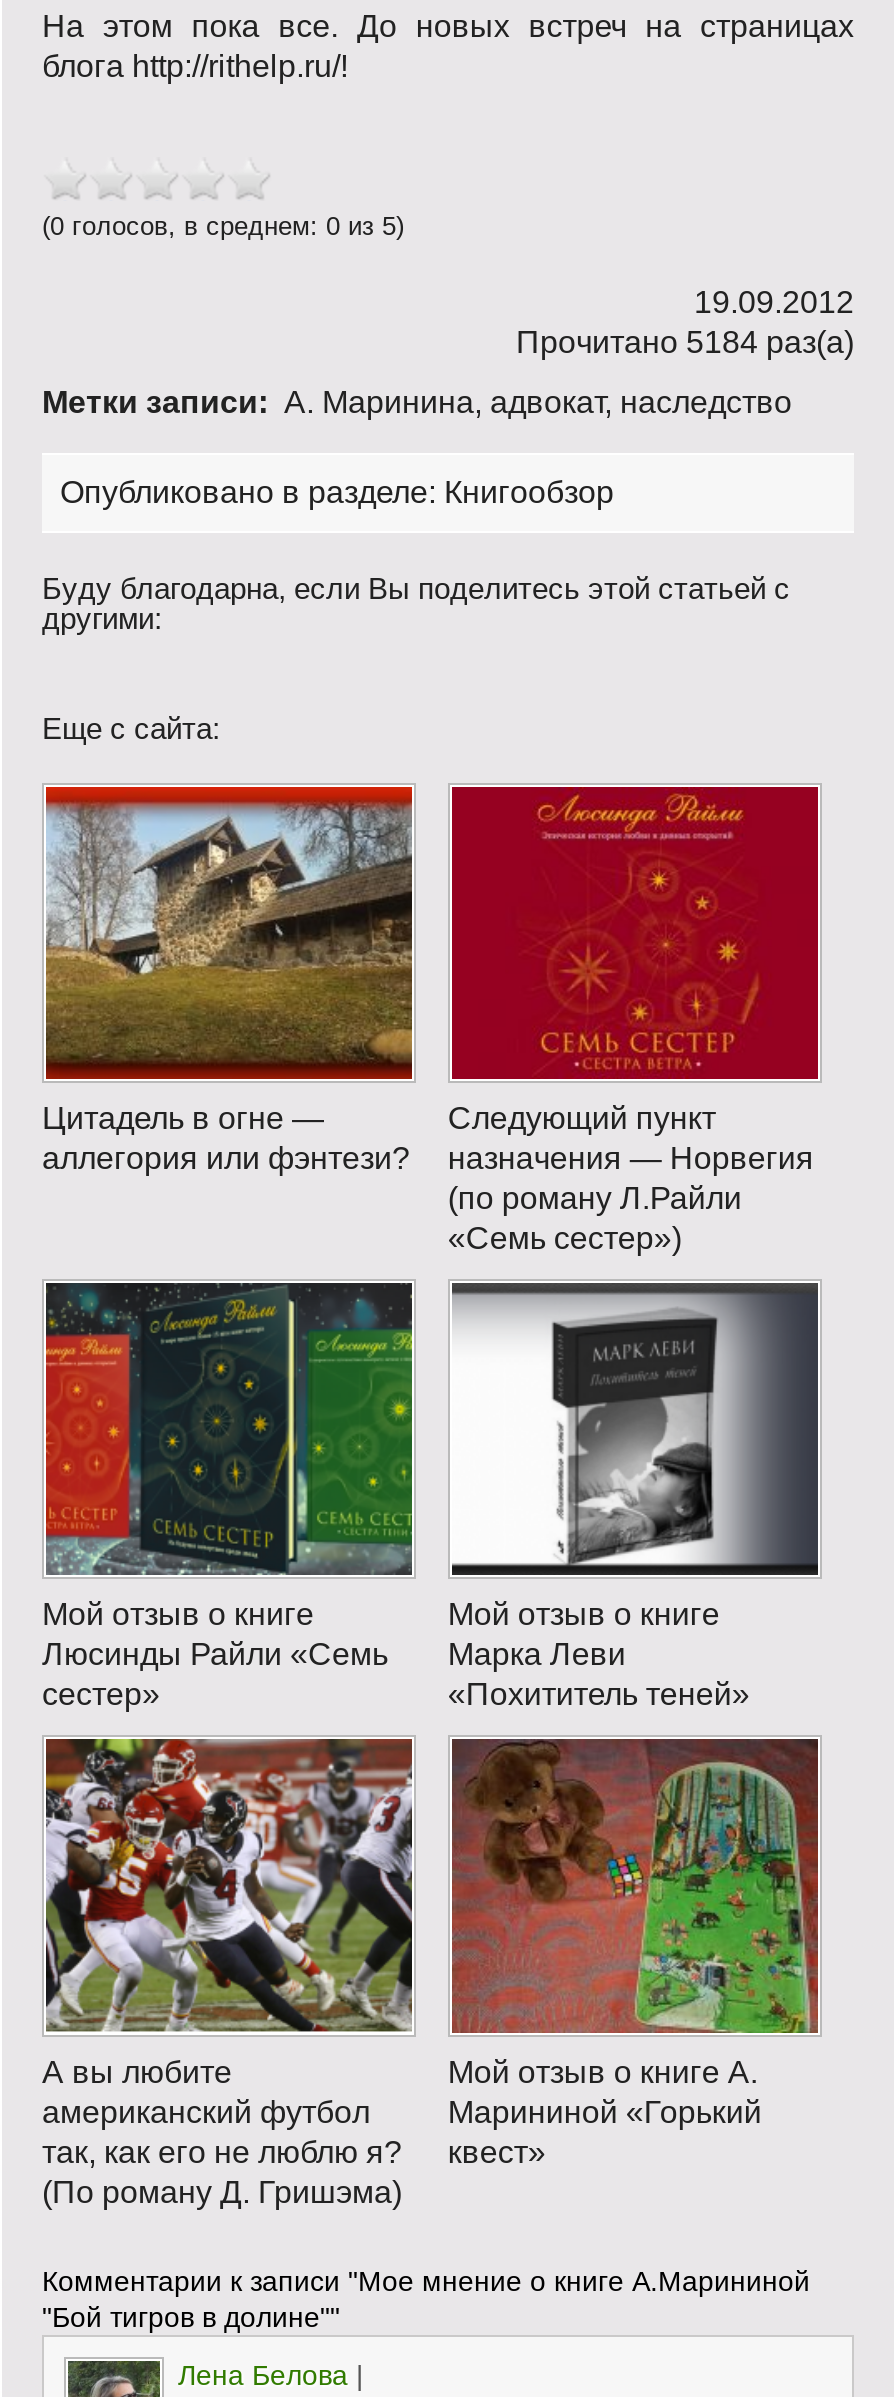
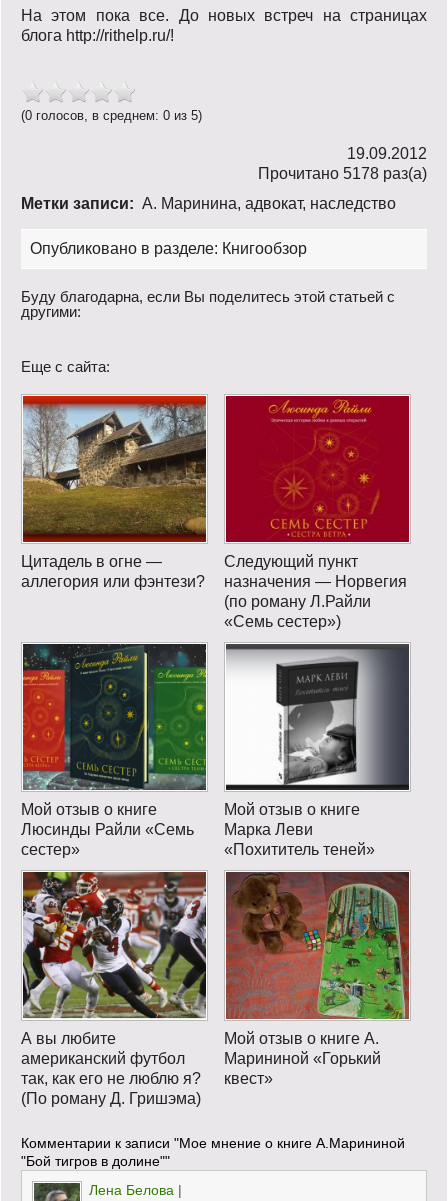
- Прочитано 5184 раз(a)
+ Прочитано 5178 раз(a)
